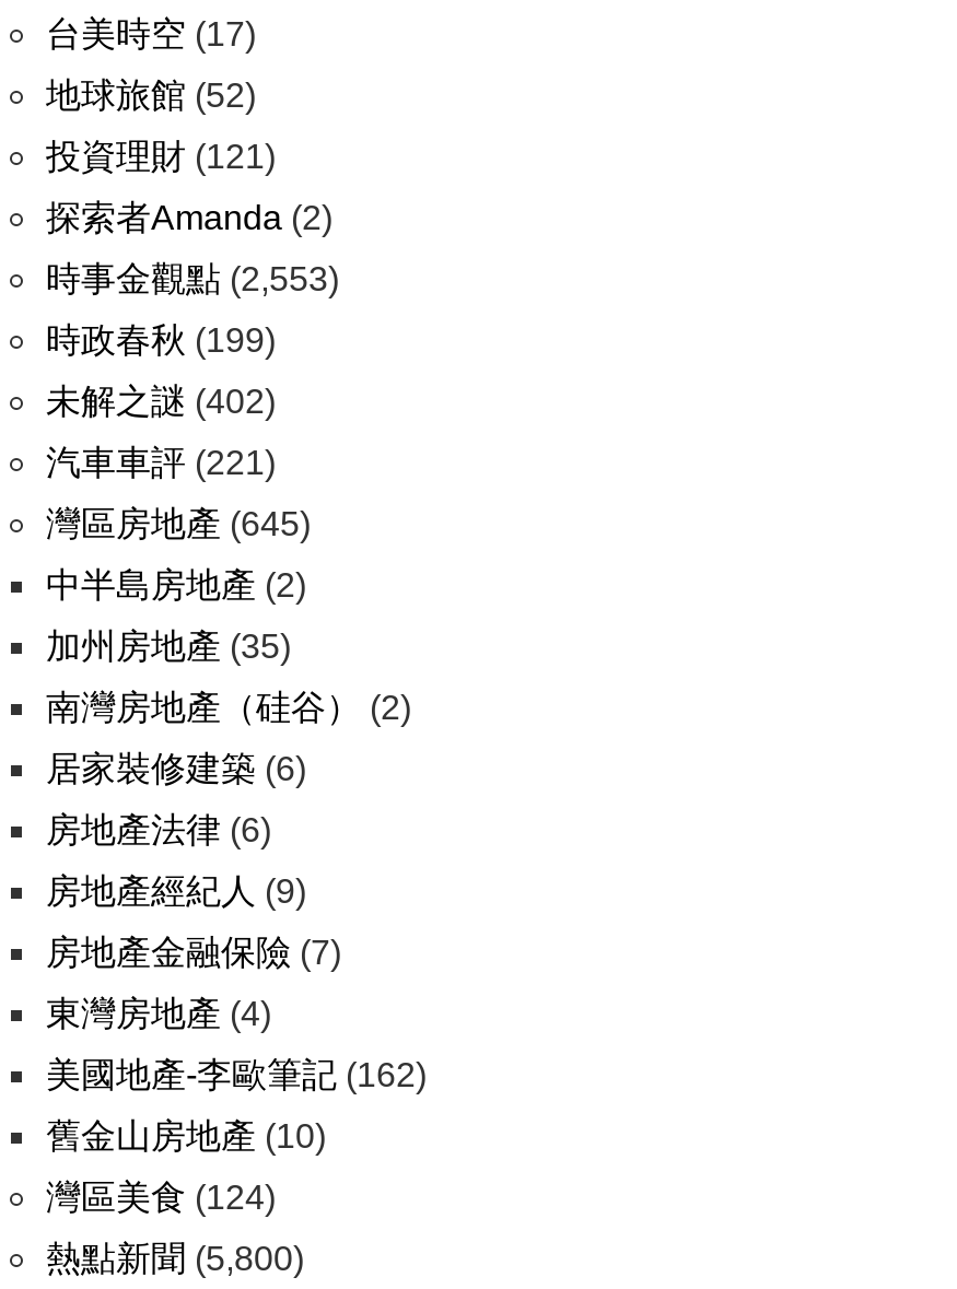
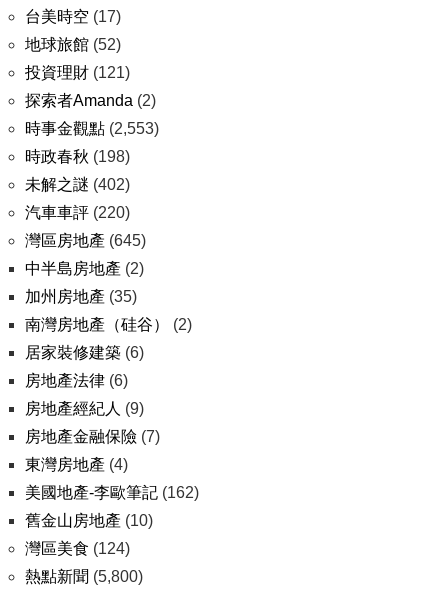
- 時政春秋(199)
+ 時政春秋(198)

- 汽車車評(221)
+ 汽車車評(220)
